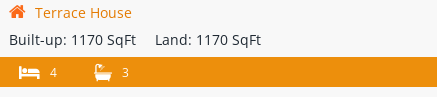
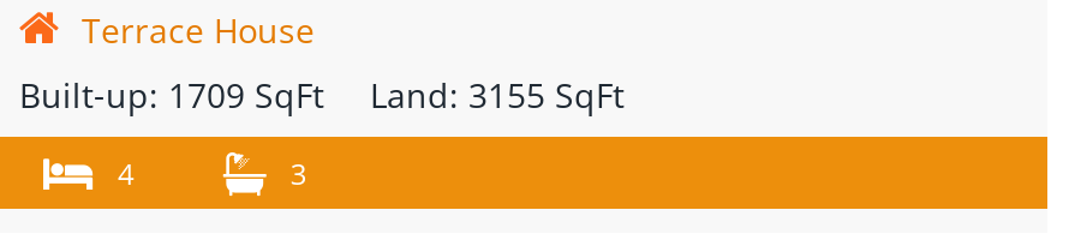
- Built-up: 1170 SqFt
+ Built-up: 1709 SqFt

- Land: 1170 SqFt
+ Land: 3155 SqFt
